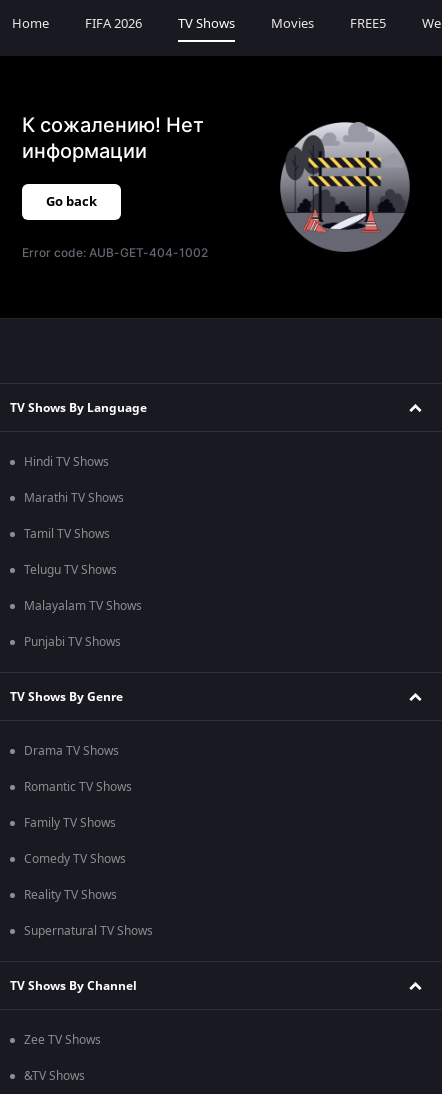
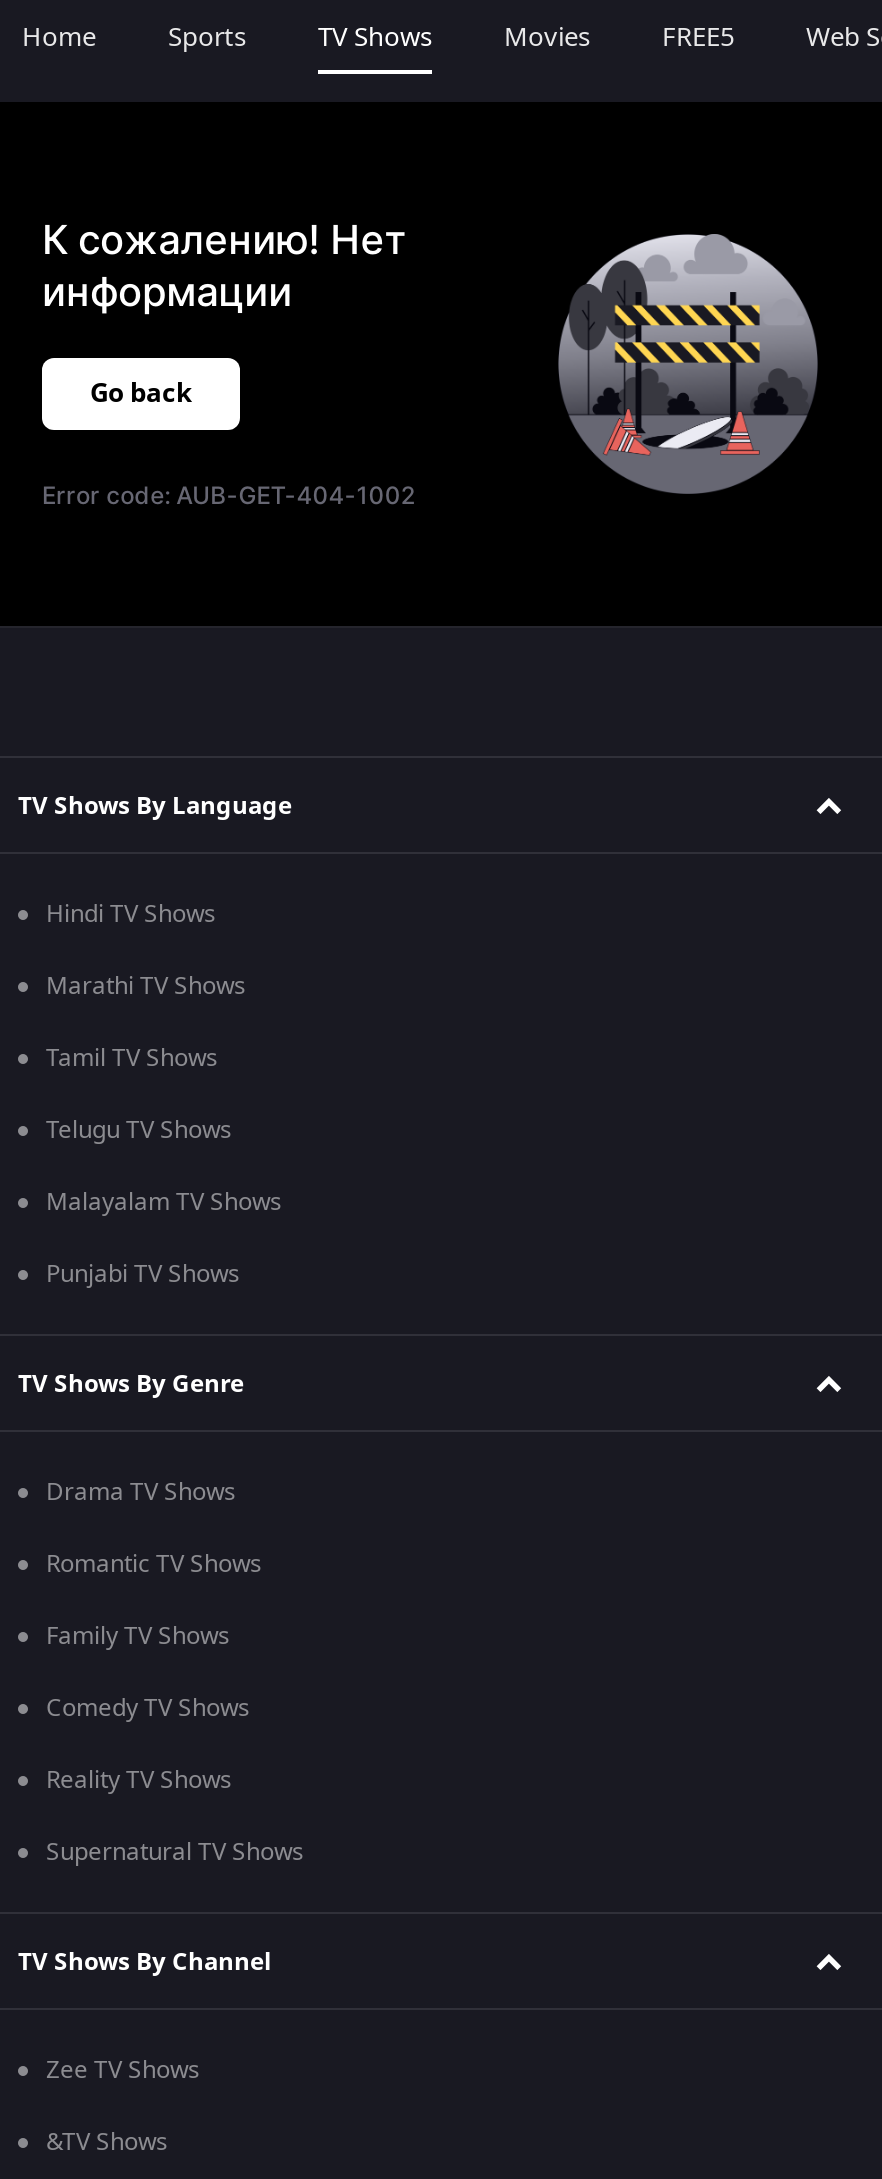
- FIFA 2026
+ Sports
